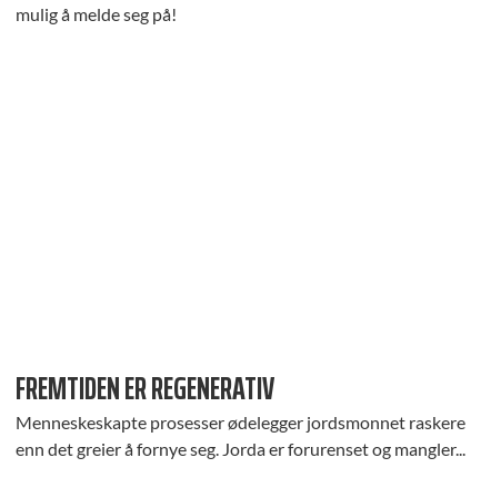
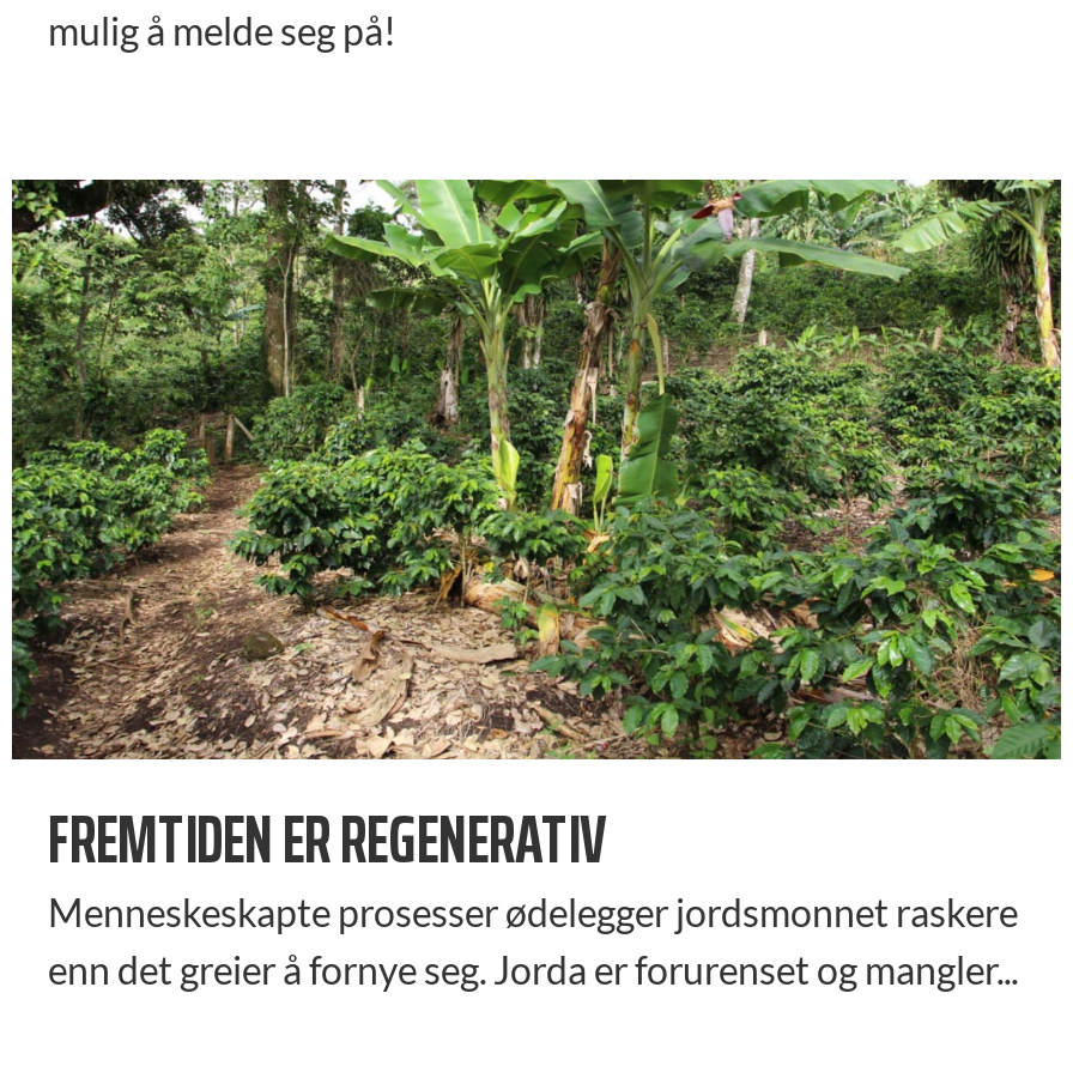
+ [image]
